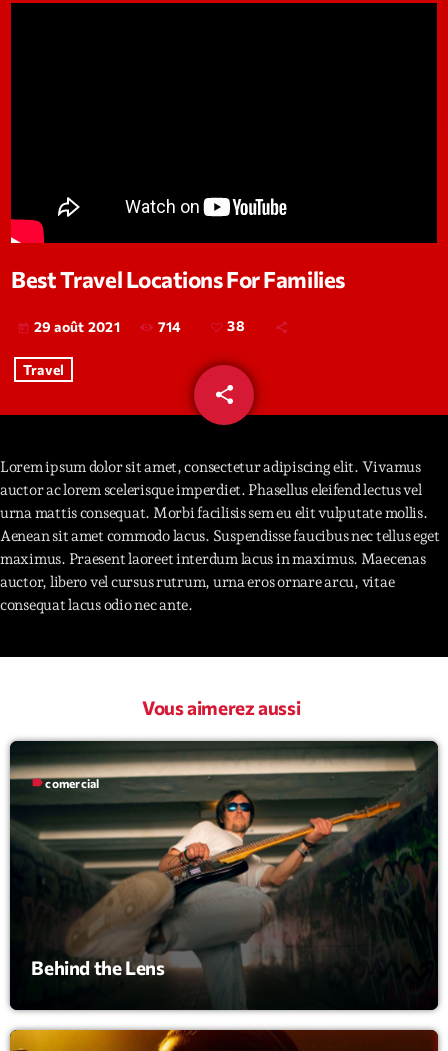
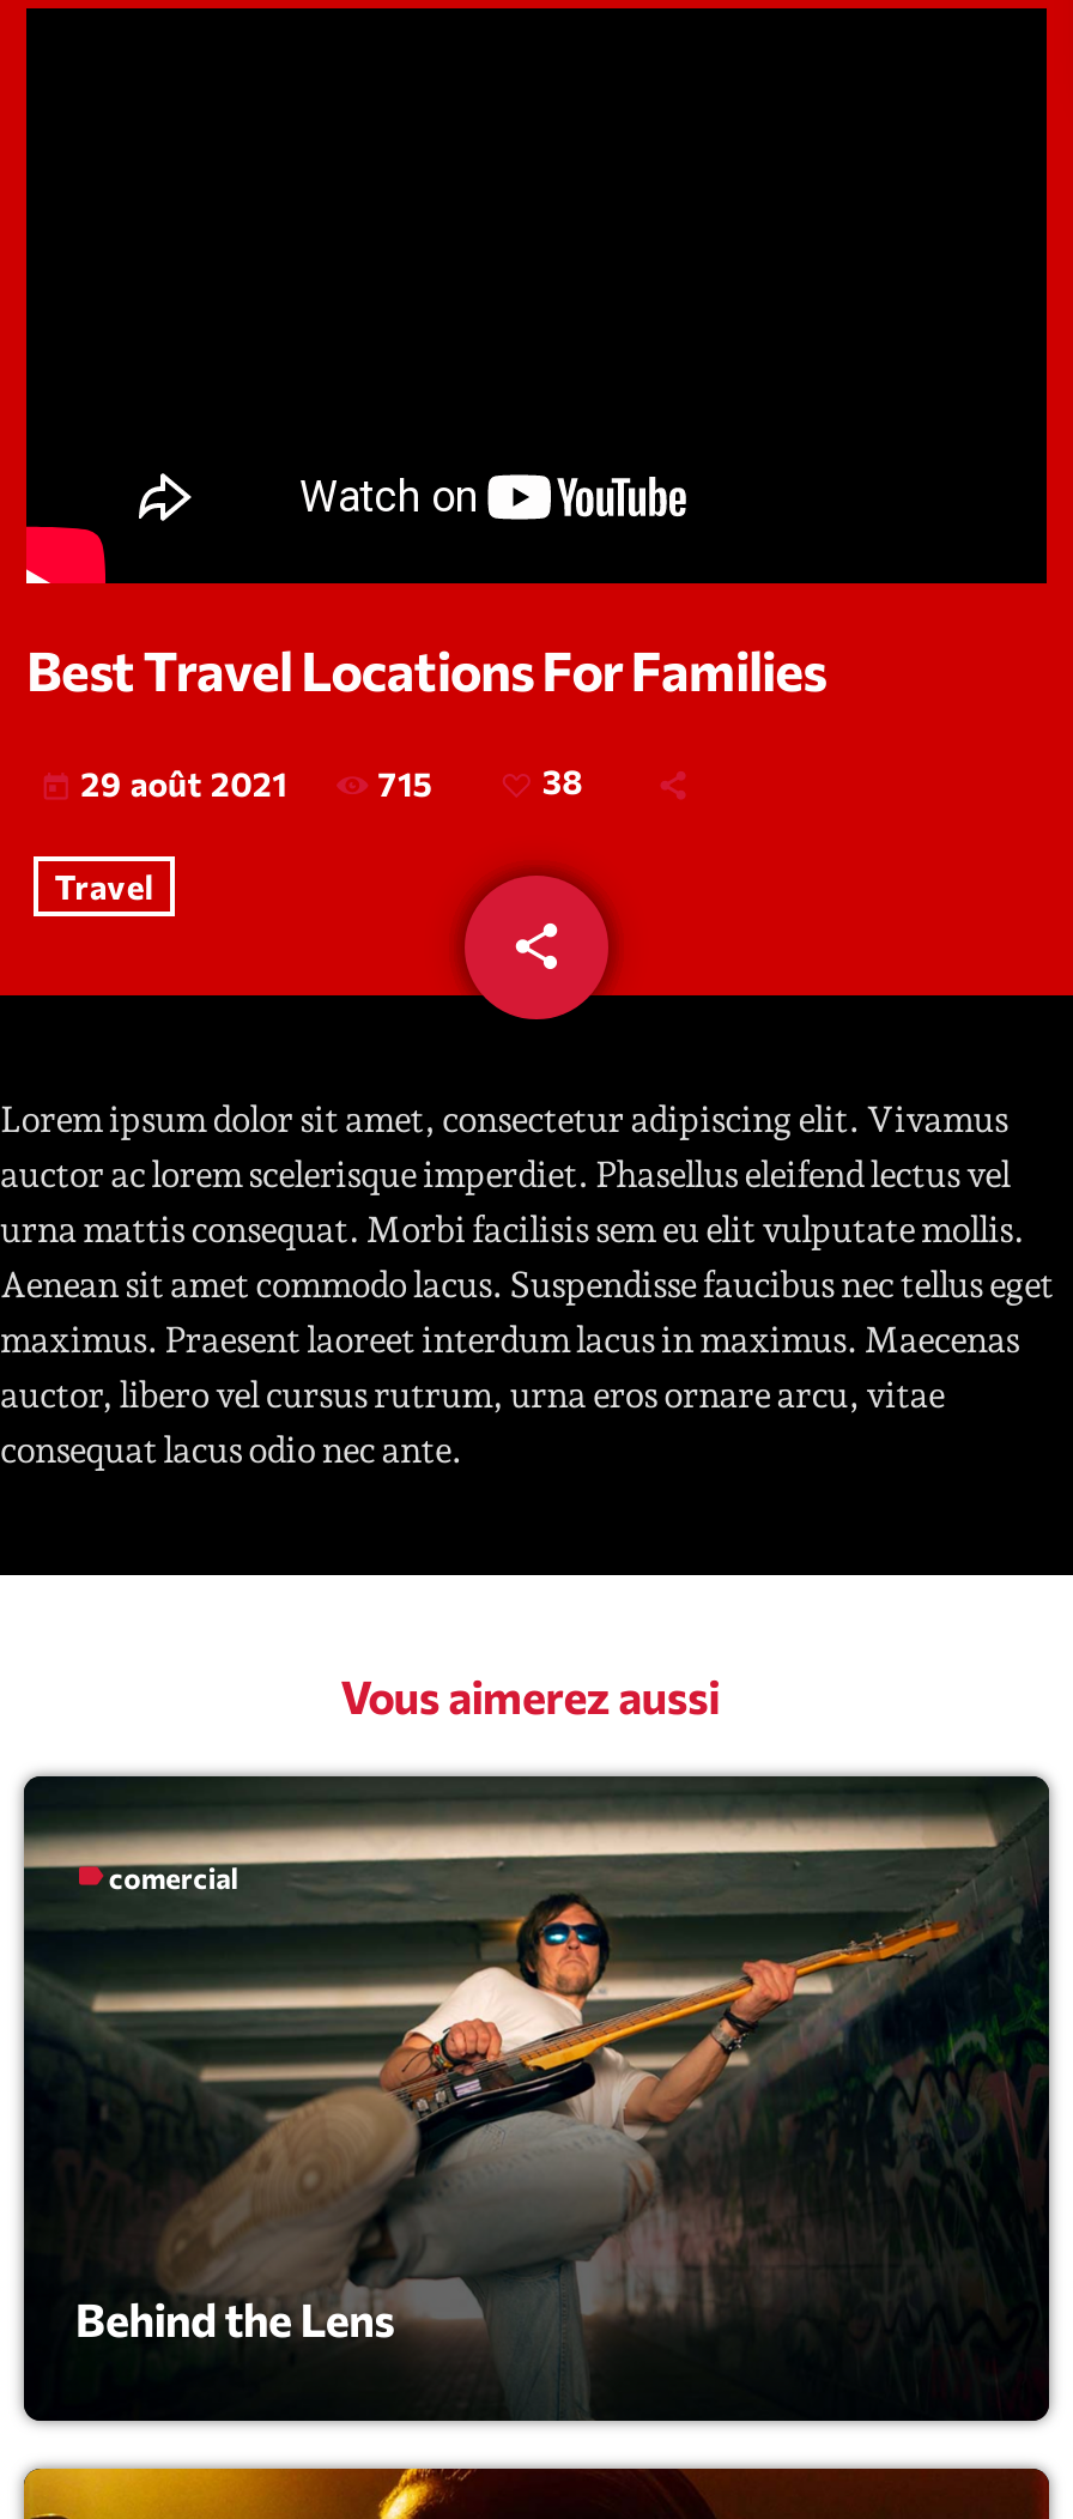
- 714
+ 715
